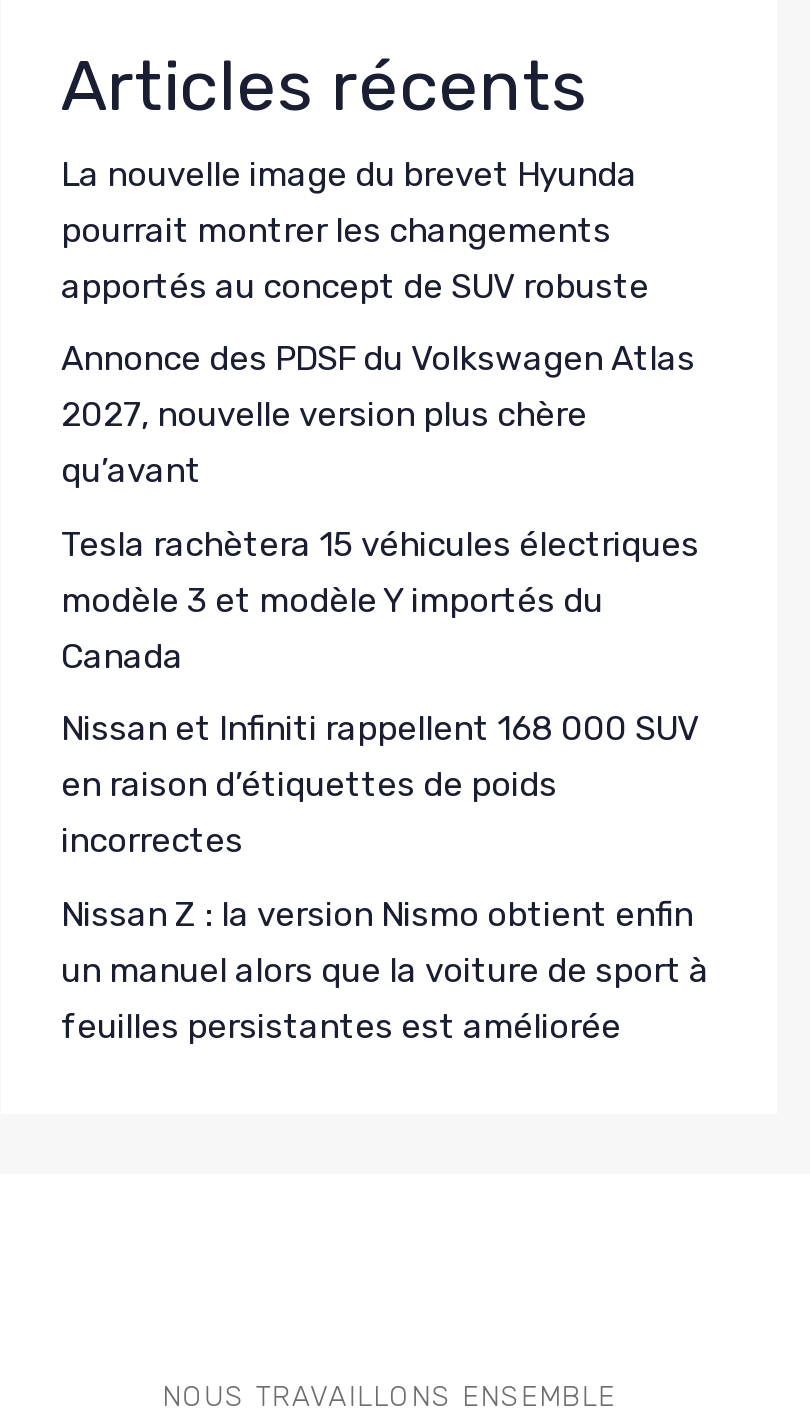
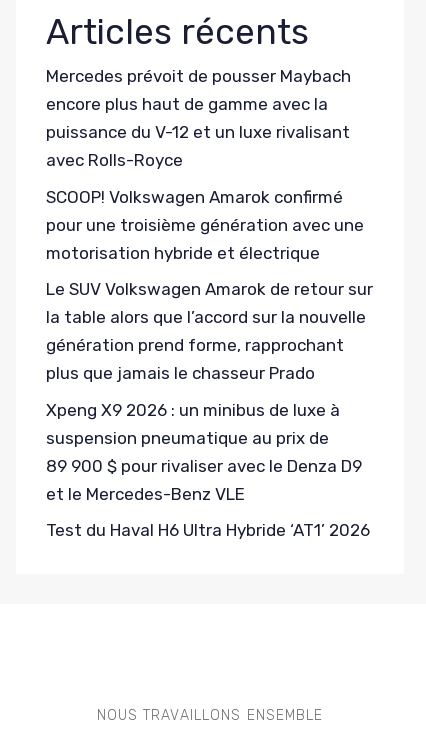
- La nouvelle image du brevet Hyunda
- pourrait montrer les changements
- apportés au concept de SUV robuste
+ Mercedes prévoit de pousser Maybach
+ encore plus haut de gamme avec la
+ puissance du V-12 et un luxe rivalisant
+ avec Rolls-Royce

- Annonce des PDSF du Volkswagen Atlas
- 2027, nouvelle version plus chère
- qu’avant
+ SCOOP! Volkswagen Amarok confirmé
+ pour une troisième génération avec une
+ motorisation hybride et électrique

- Tesla rachètera 15 véhicules électriques
- modèle 3 et modèle Y importés du
- Canada
+ Le SUV Volkswagen Amarok de retour sur
+ la table alors que l’accord sur la nouvelle
+ génération prend forme, rapprochant
+ plus que jamais le chasseur Prado

- Nissan et Infiniti rappellent 168 000 SUV
- en raison d’étiquettes de poids
- incorrectes
+ Xpeng X9 2026 : un minibus de luxe à
+ suspension pneumatique au prix de
+ 89 900 $ pour rivaliser avec le Denza D9
+ et le Mercedes-Benz VLE

- Nissan Z : la version Nismo obtient enfin
- un manuel alors que la voiture de sport à
- feuilles persistantes est améliorée
+ Test du Haval H6 Ultra Hybride ‘AT1’ 2026
